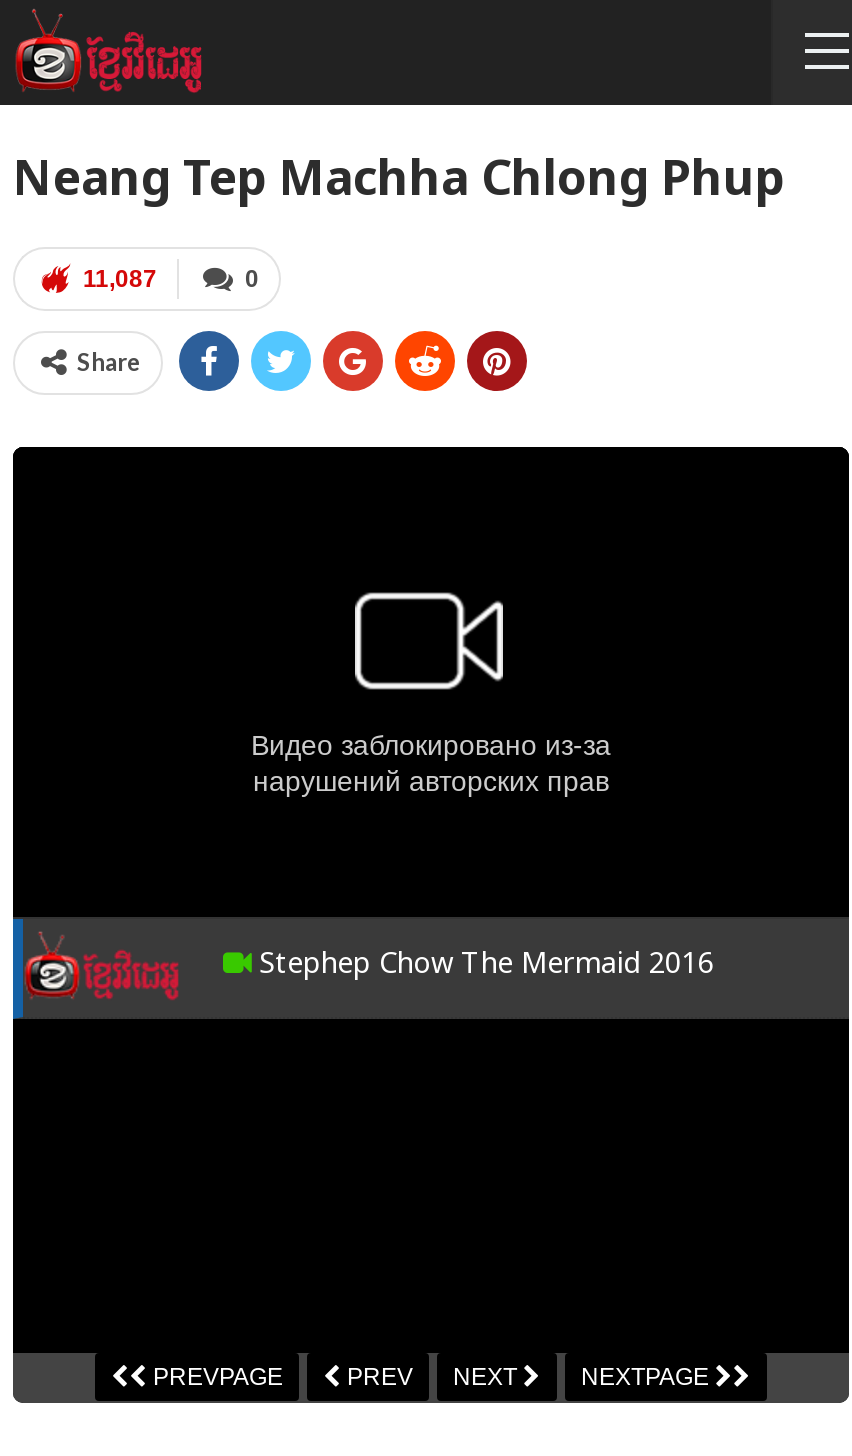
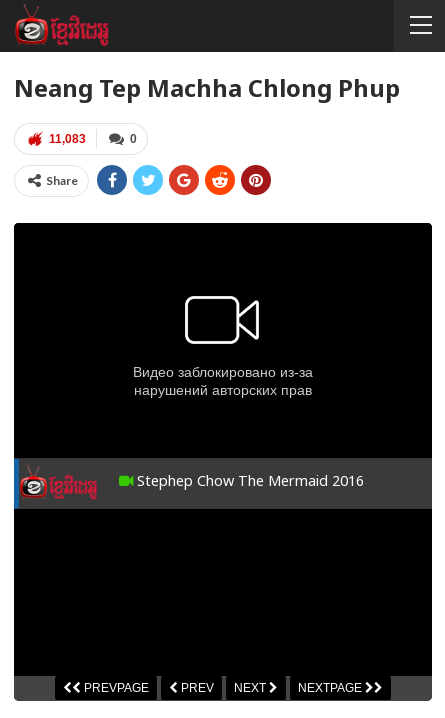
- 11,087
+ 11,083
